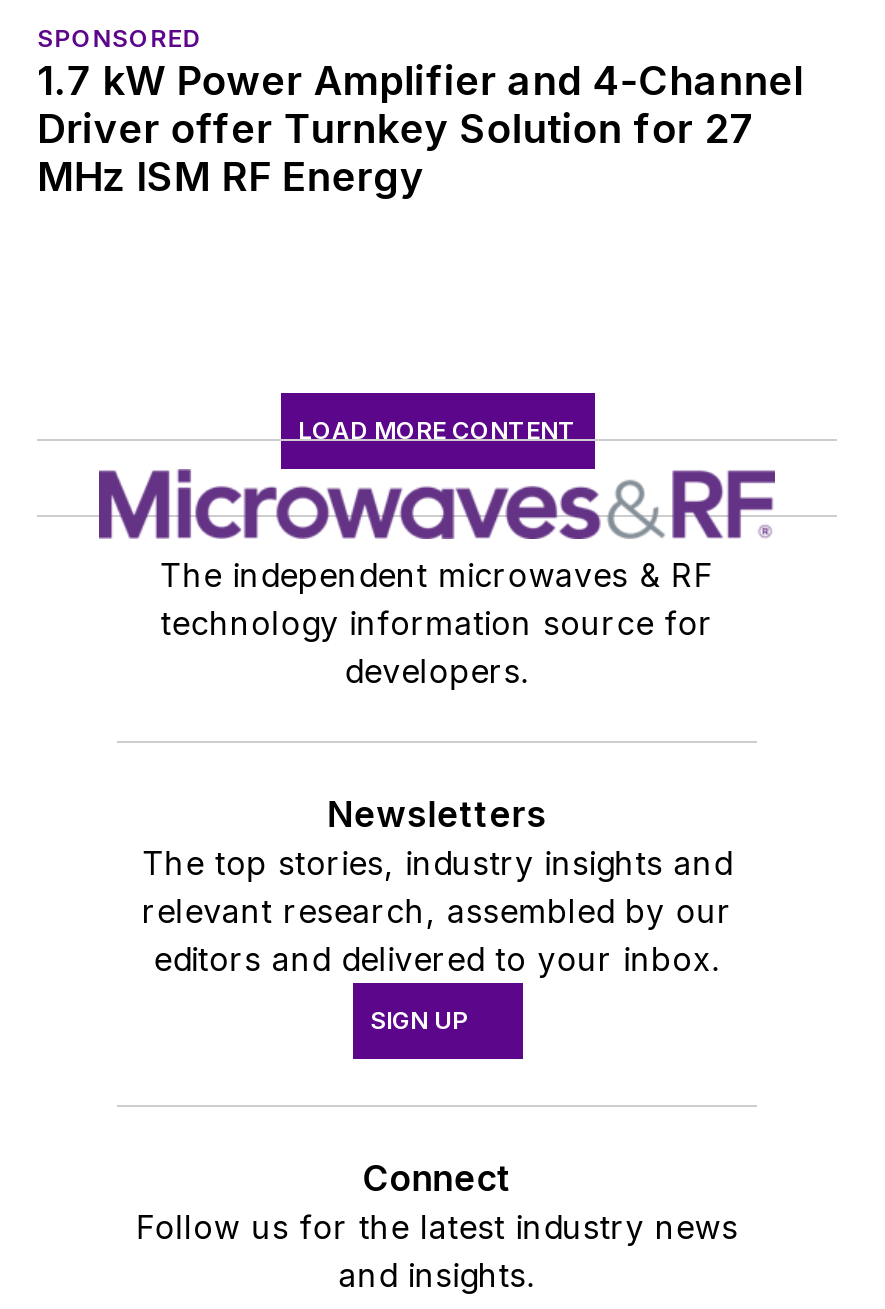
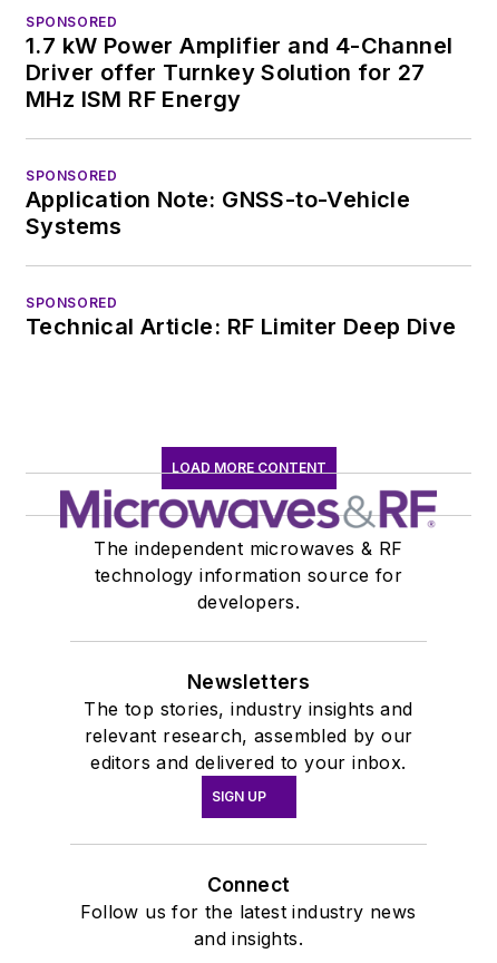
+ SPONSORED
+ Application Note: GNSS-to-Vehicle
+ Systems
+ SPONSORED
+ Technical Article: RF Limiter Deep Dive
